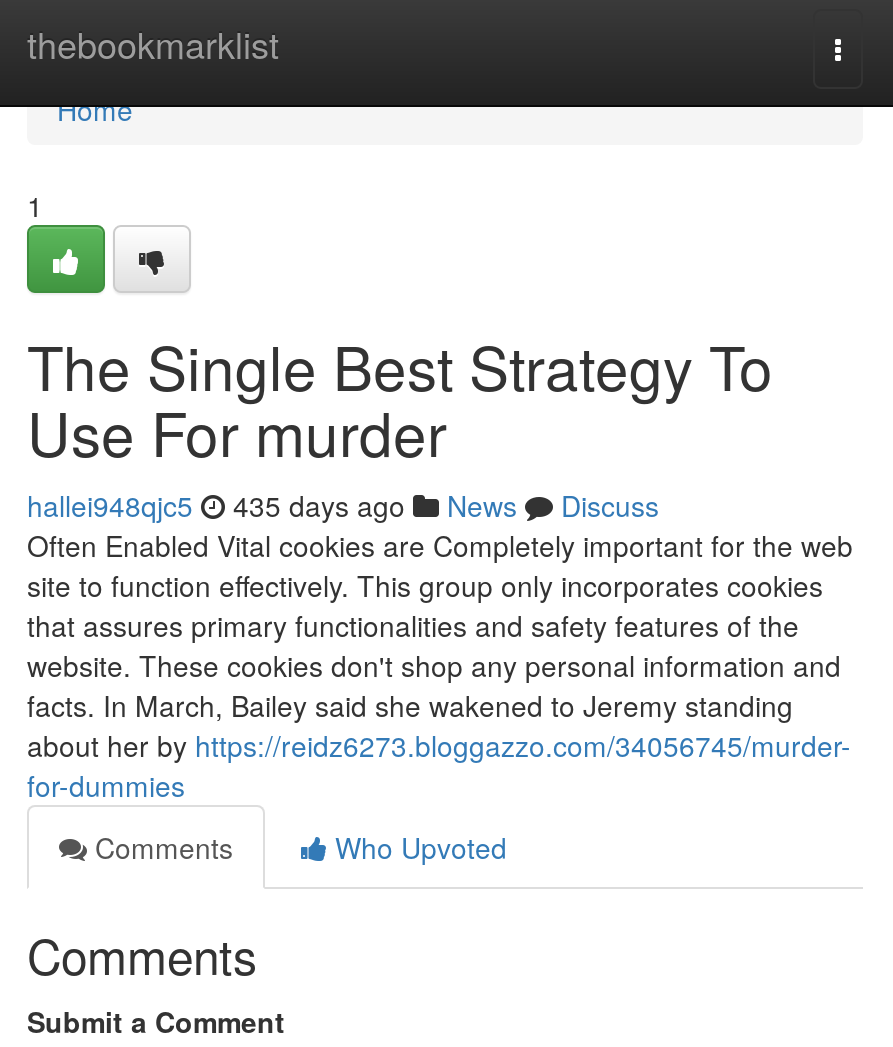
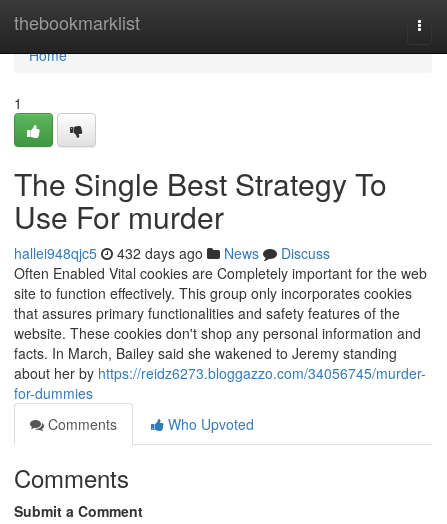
- hallei948qjc5 435 days ago News Discuss
+ hallei948qjc5 432 days ago News Discuss
